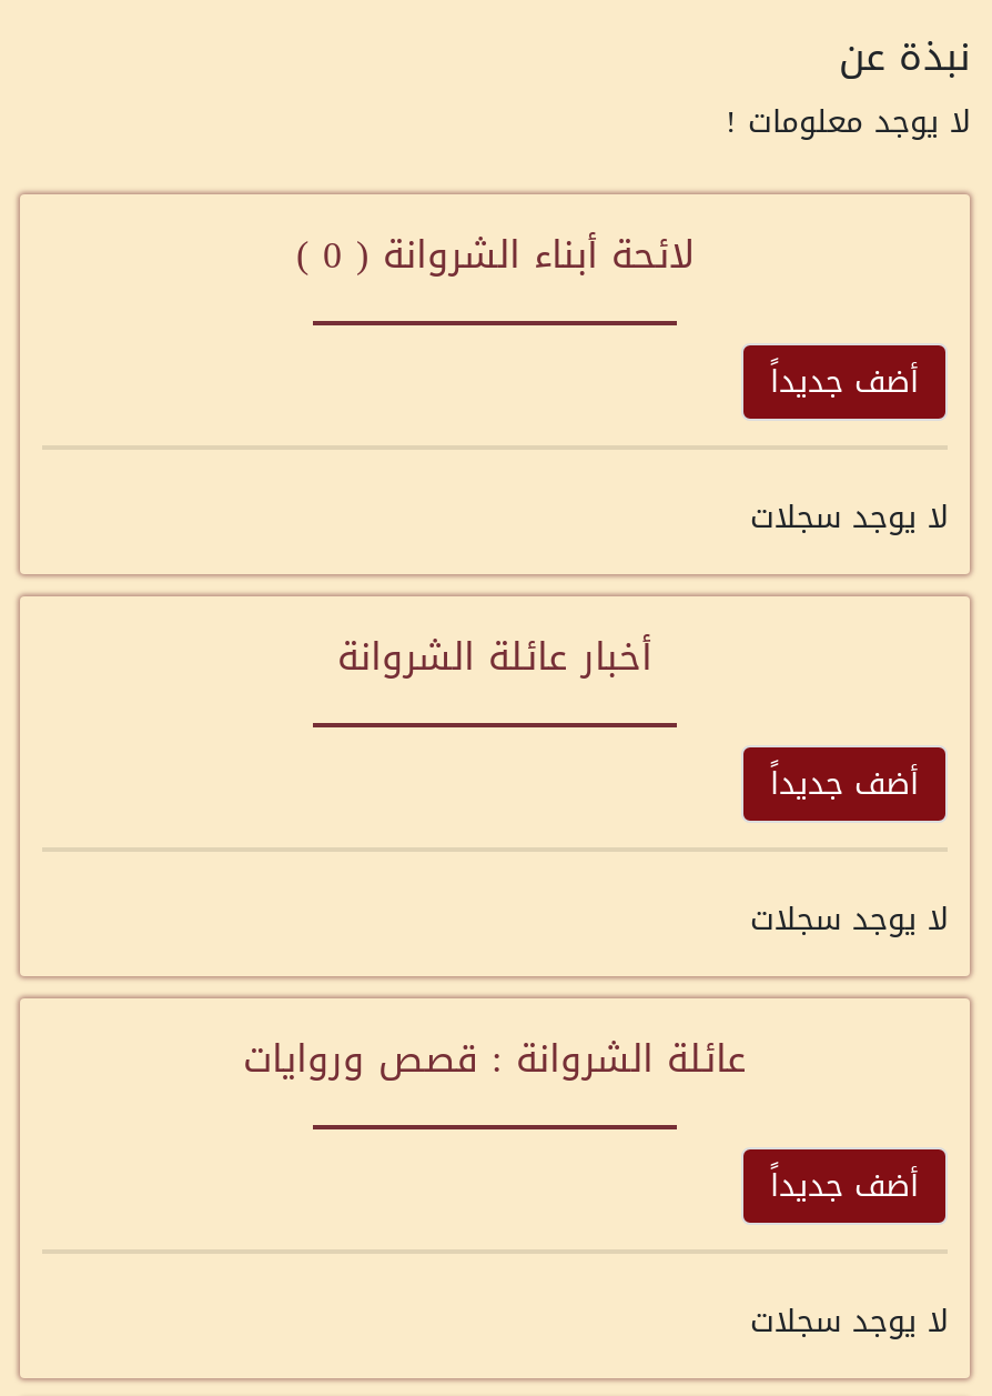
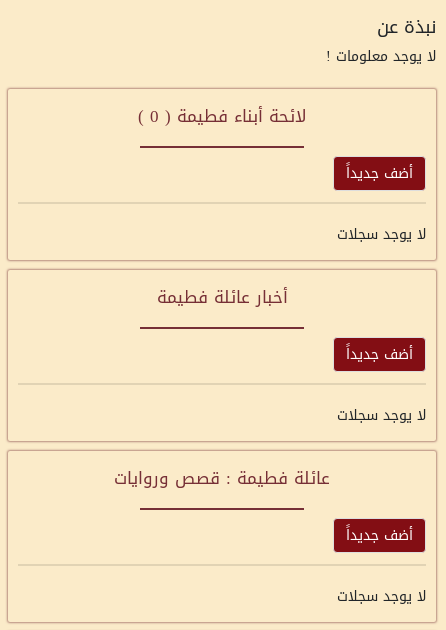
- لائحة أبناء الشروانة ( 0 )
+ لائحة أبناء فطيمة ( 0 )

- أخبار عائلة الشروانة
+ أخبار عائلة فطيمة

- عائلة الشروانة : قصص وروايات
+ عائلة فطيمة : قصص وروايات
